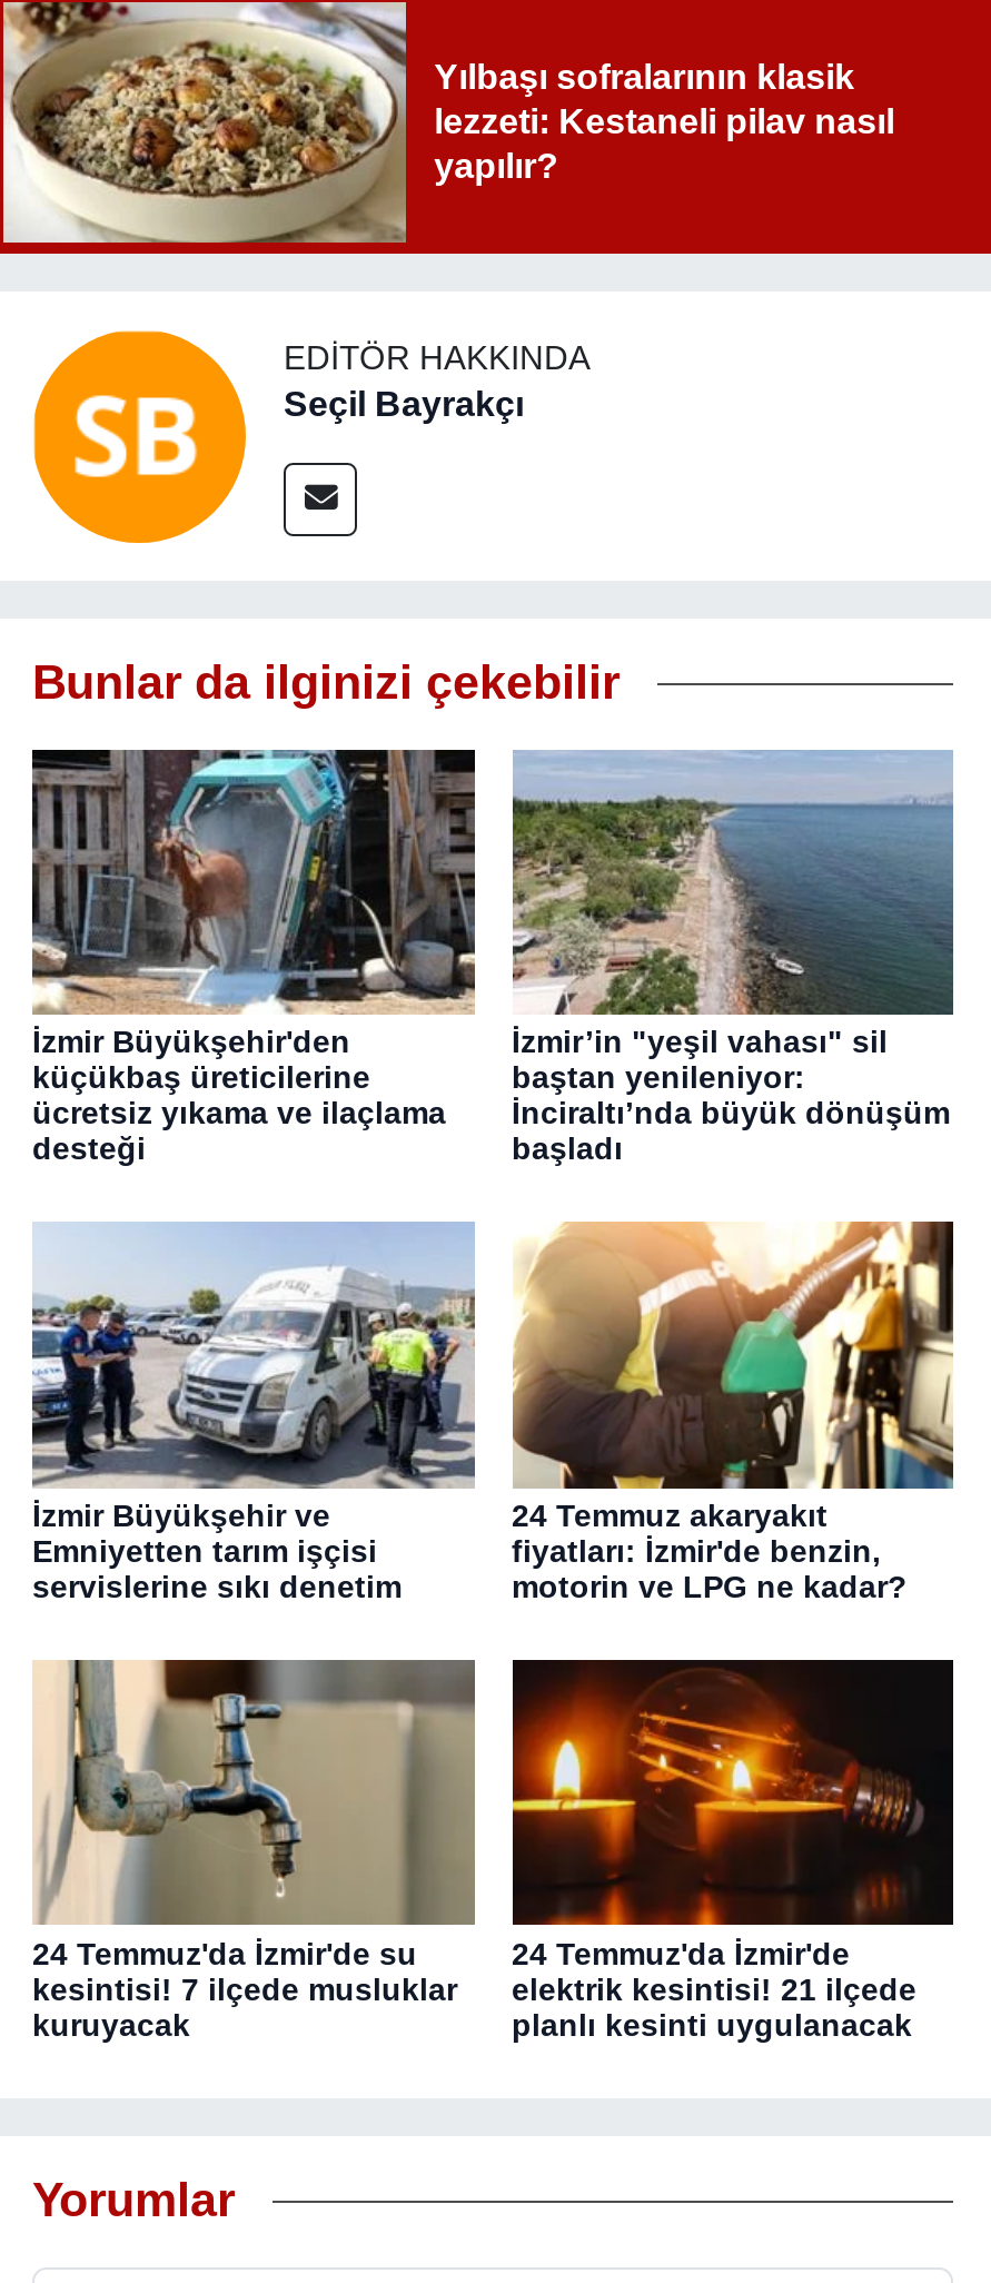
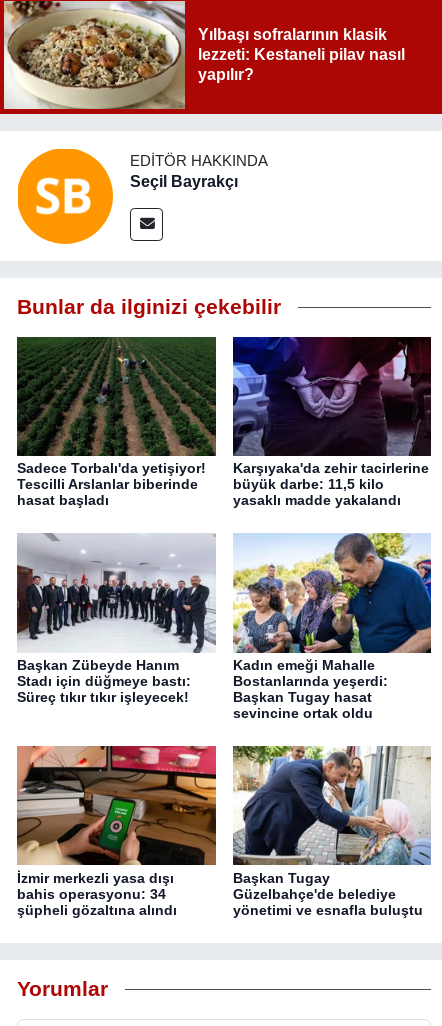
- [image]
- İzmir Büyükşehir'den
- küçükbaş üreticilerine
- ücretsiz yıkama ve ilaçlama
- desteği
+ [image]
+ Sadece Torbalı'da yetişiyor!
+ Tescilli Arslanlar biberinde
+ hasat başladı

- [image]
- İzmir’in "yeşil vahası" sil
- baştan yenileniyor:
- İnciraltı’nda büyük dönüşüm
- başladı
+ [image]
+ Karşıyaka'da zehir tacirlerine
+ büyük darbe: 11,5 kilo
+ yasaklı madde yakalandı

- [image]
- İzmir Büyükşehir ve
- Emniyetten tarım işçisi
- servislerine sıkı denetim
+ [image]
+ Başkan Zübeyde Hanım
+ Stadı için düğmeye bastı:
+ Süreç tıkır tıkır işleyecek!

- [image]
- 24 Temmuz akaryakıt
- fiyatları: İzmir'de benzin,
- motorin ve LPG ne kadar?
+ [image]
+ Kadın emeği Mahalle
+ Bostanlarında yeşerdi:
+ Başkan Tugay hasat
+ sevincine ortak oldu

- [image]
- 24 Temmuz'da İzmir'de su
- kesintisi! 7 ilçede musluklar
- kuruyacak
+ [image]
+ İzmir merkezli yasa dışı
+ bahis operasyonu: 34
+ şüpheli gözaltına alındı

- [image]
- 24 Temmuz'da İzmir'de
- elektrik kesintisi! 21 ilçede
- planlı kesinti uygulanacak
+ [image]
+ Başkan Tugay
+ Güzelbahçe'de belediye
+ yönetimi ve esnafla buluştu
